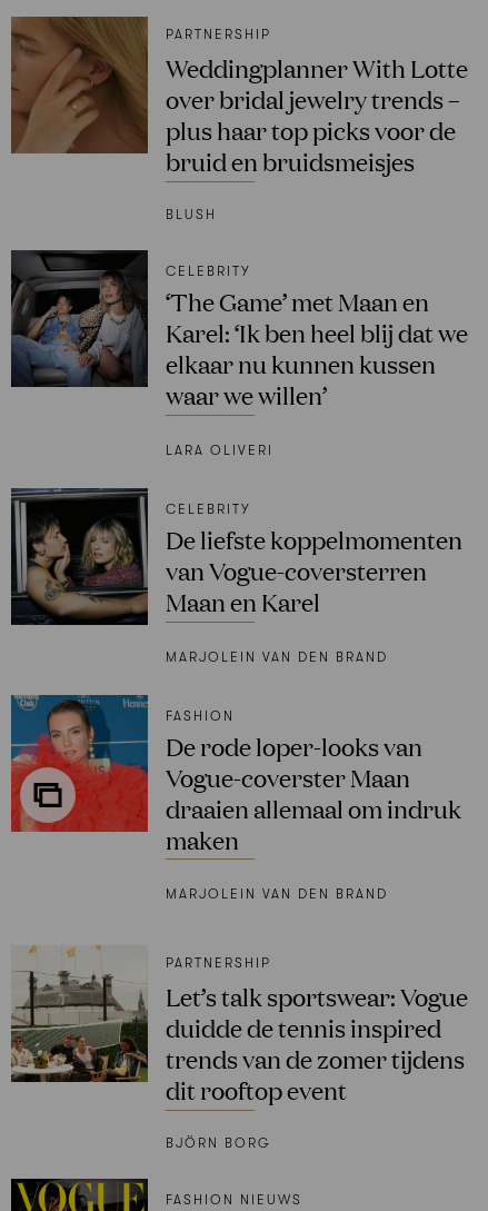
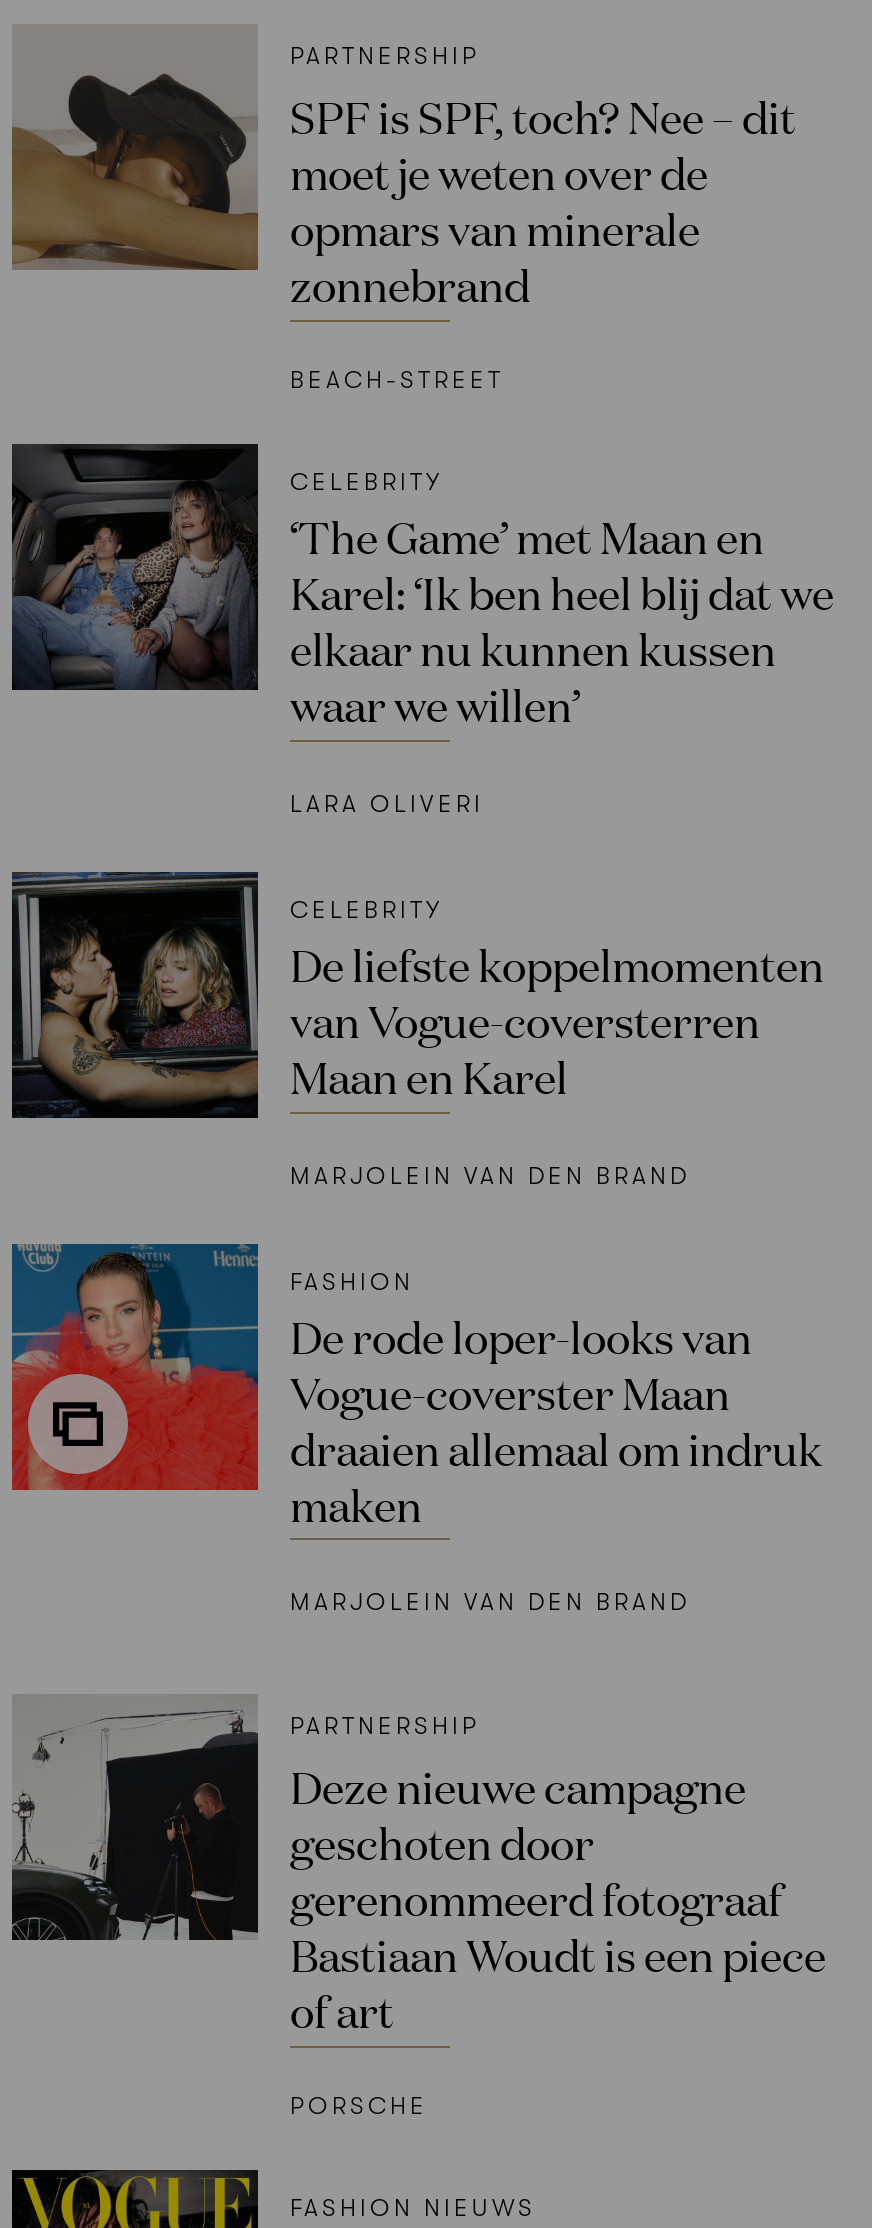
- [image]
- Weddingplanner With Lotte
- over bridal jewelry trends –
- plus haar top picks voor de
- bruid en bruidsmeisjes
+ [image]
+ SPF is SPF, toch? Nee – dit
+ moet je weten over de
+ opmars van minerale
+ zonnebrand

- BLUSH
+ BEACH-STREET

- [image]
- Let’s talk sportswear: Vogue
- duidde de tennis inspired
- trends van de zomer tijdens
- dit rooftop event
+ [image]
+ Deze nieuwe campagne
+ geschoten door
+ gerenommeerd fotograaf
+ Bastiaan Woudt is een piece
+ of art

- BJÖRN BORG
+ PORSCHE
